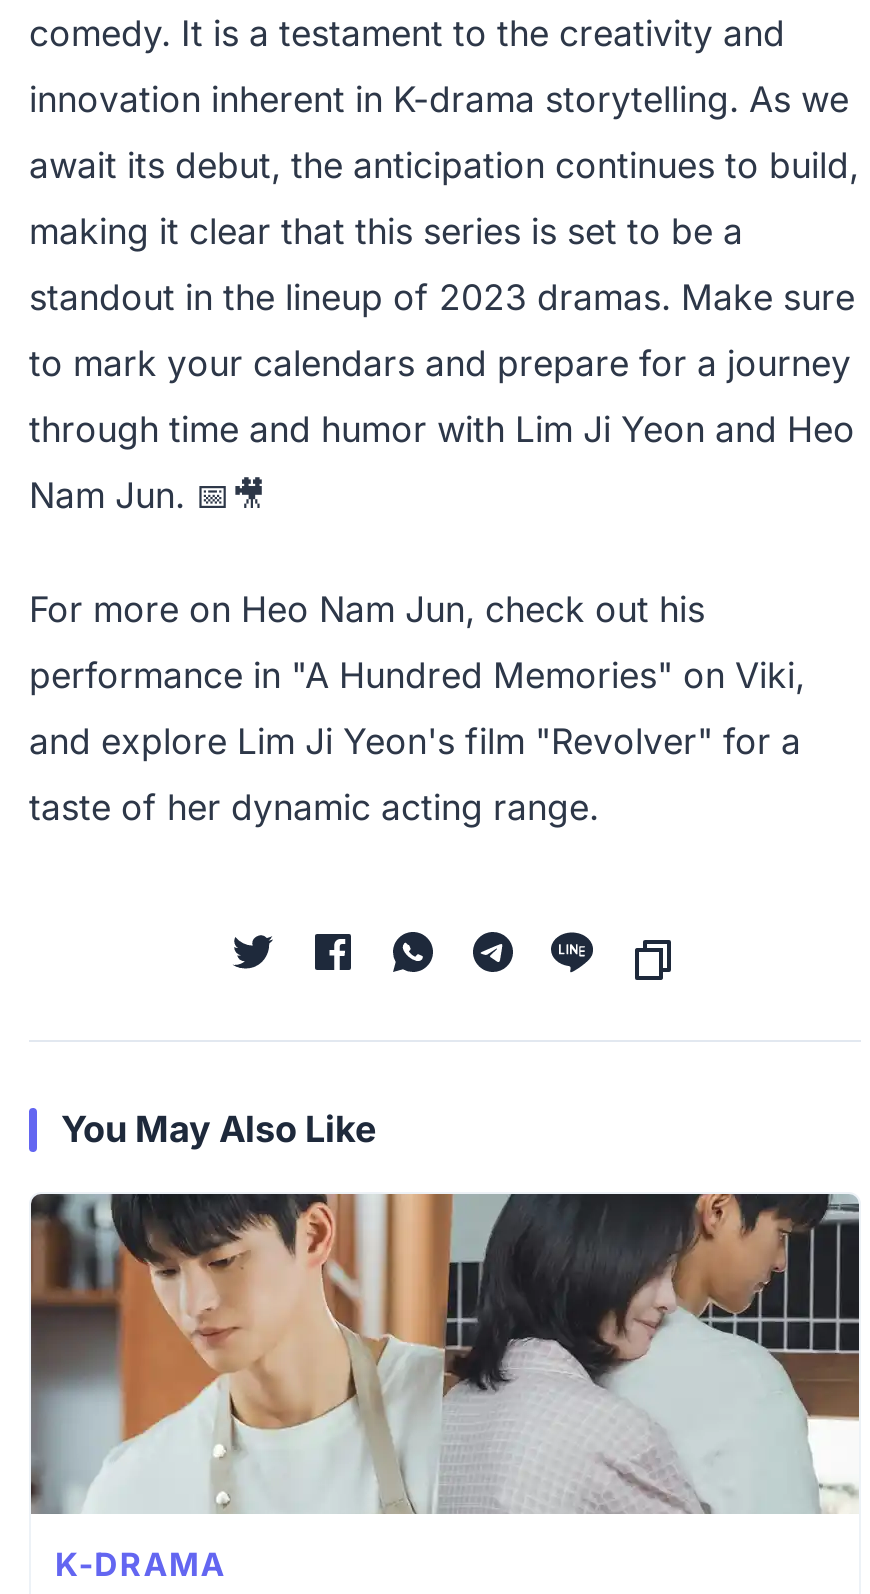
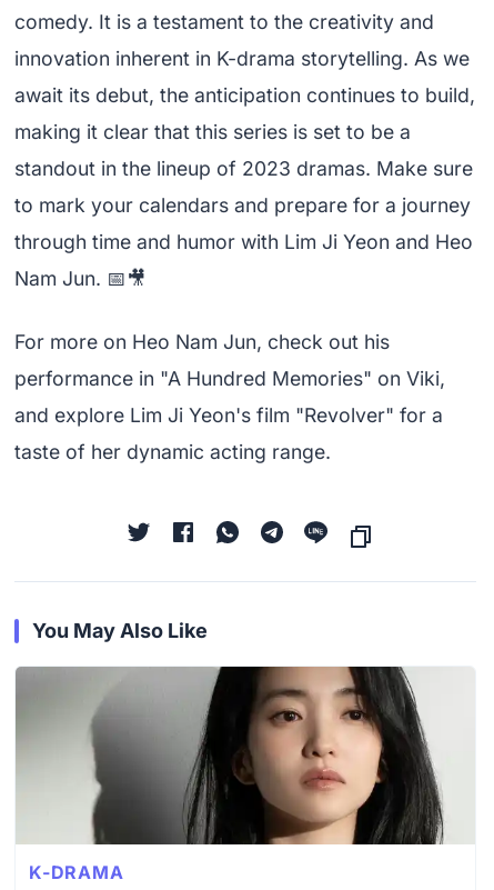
- [image]
+ [image]
